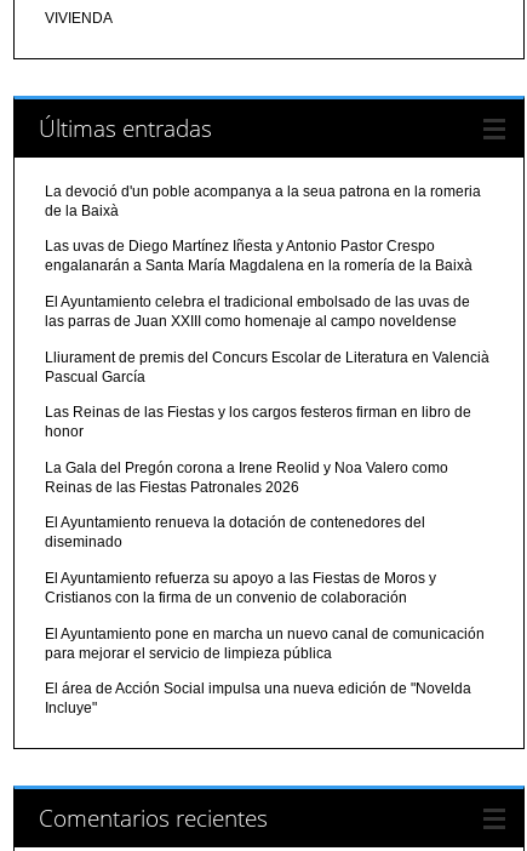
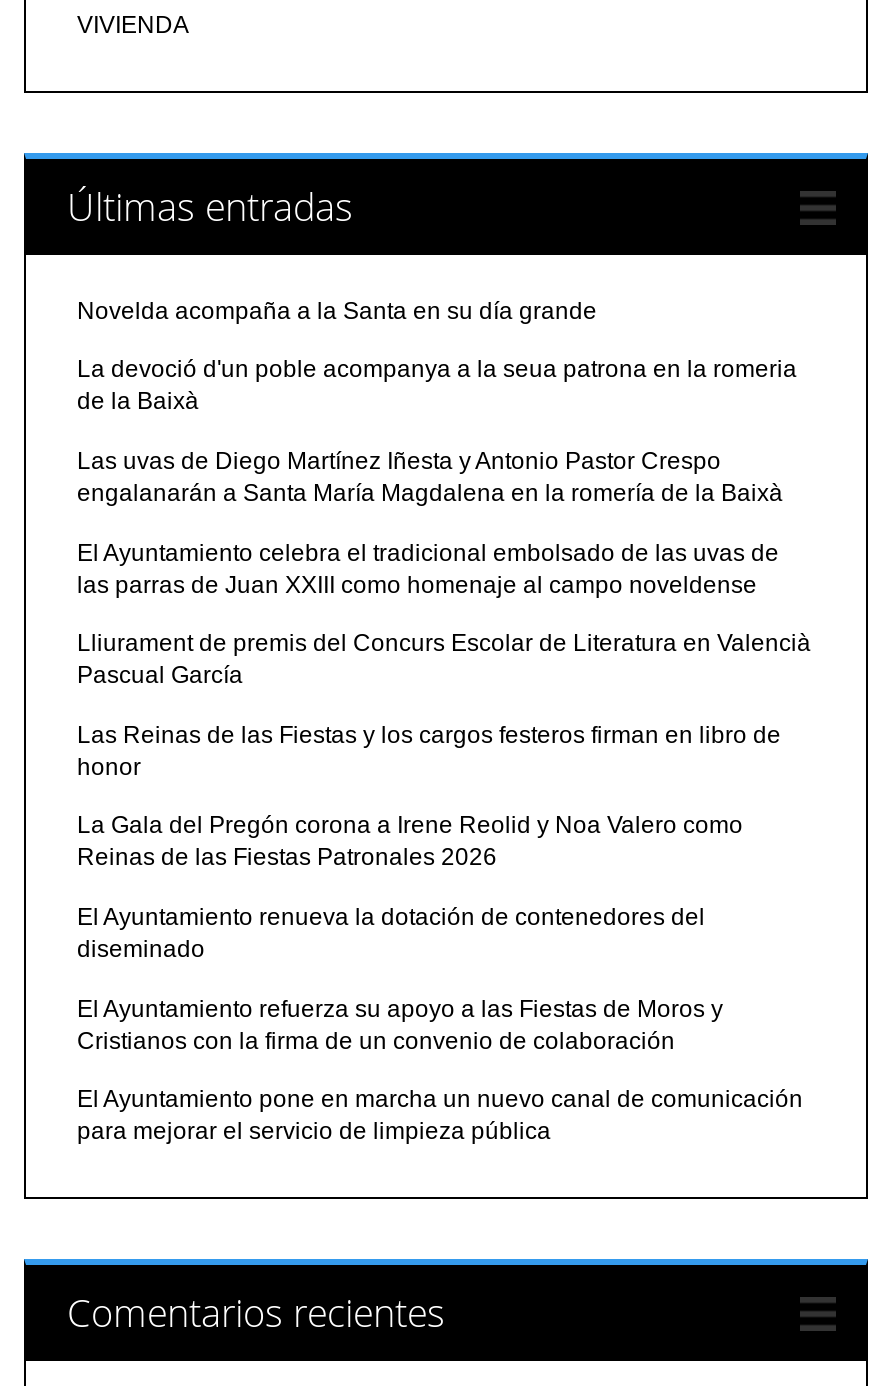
+ Novelda acompaña a la Santa en su día grande

moved down: La devoció d'un poble acompanya a la seua patrona en la romeria | de la Baixà | Las uvas de Diego Martínez Iñesta y Antonio Pastor Crespo | ... | El Ayuntamiento pone en marcha un nuevo canal de comunicación | para mejorar el servicio de limpieza pública

- El área de Acción Social impulsa una nueva edición de "Novelda
- Incluye"
